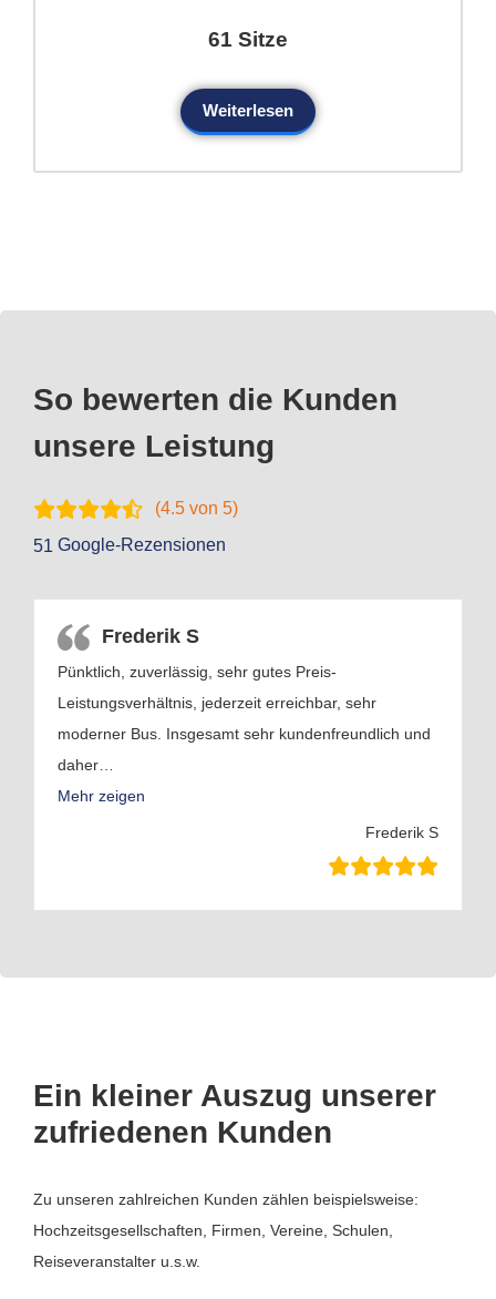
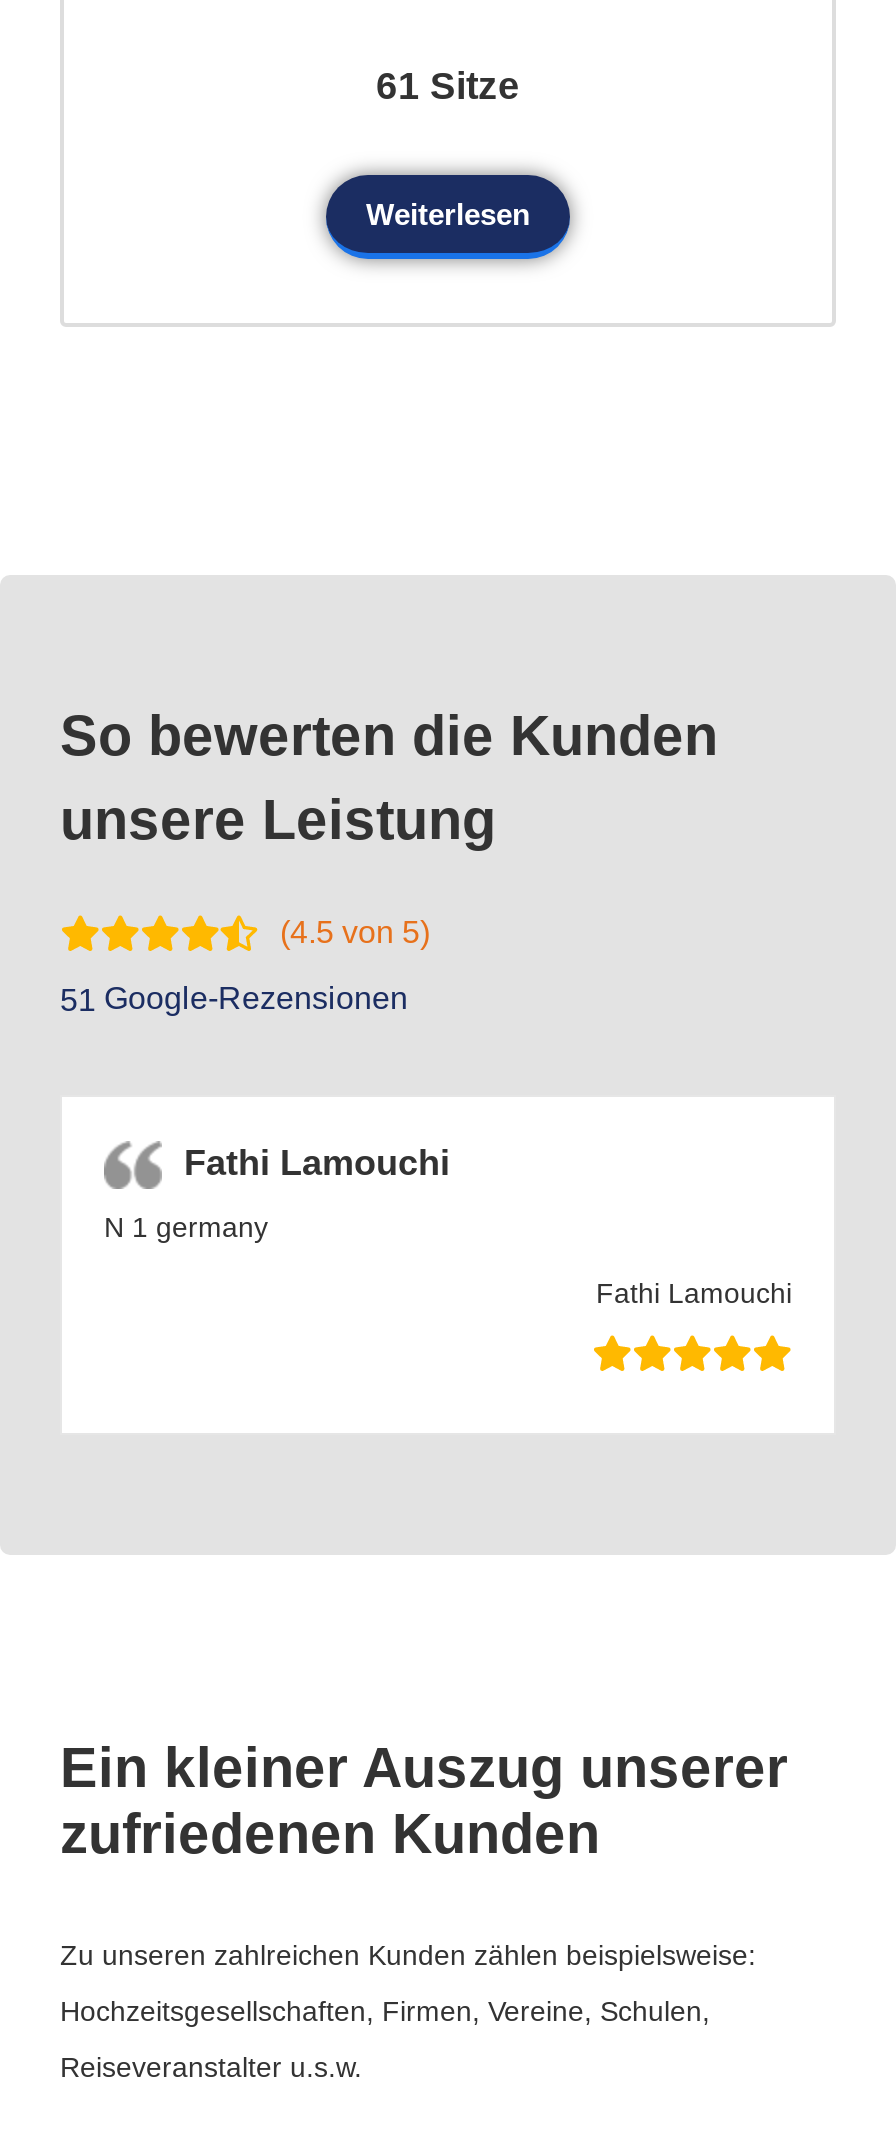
- Frederik S
- Pünktlich, zuverlässig, sehr gutes Preis-
- Leistungsverhältnis, jederzeit erreichbar, sehr
- moderner Bus. Insgesamt sehr kundenfreundlich und
- daher …
- Mehr zeigen
- Frederik S
+ Fathi Lamouchi
+ N 1 germany
+ Fathi Lamouchi
